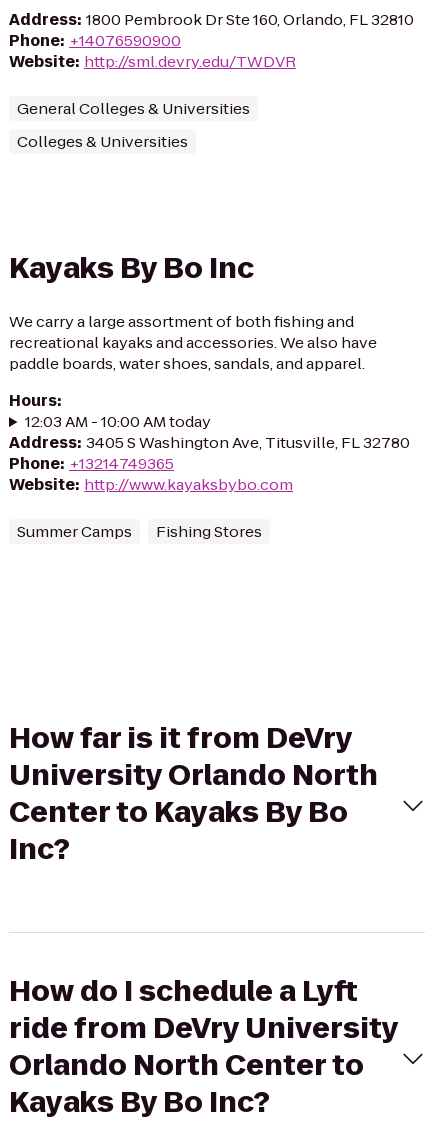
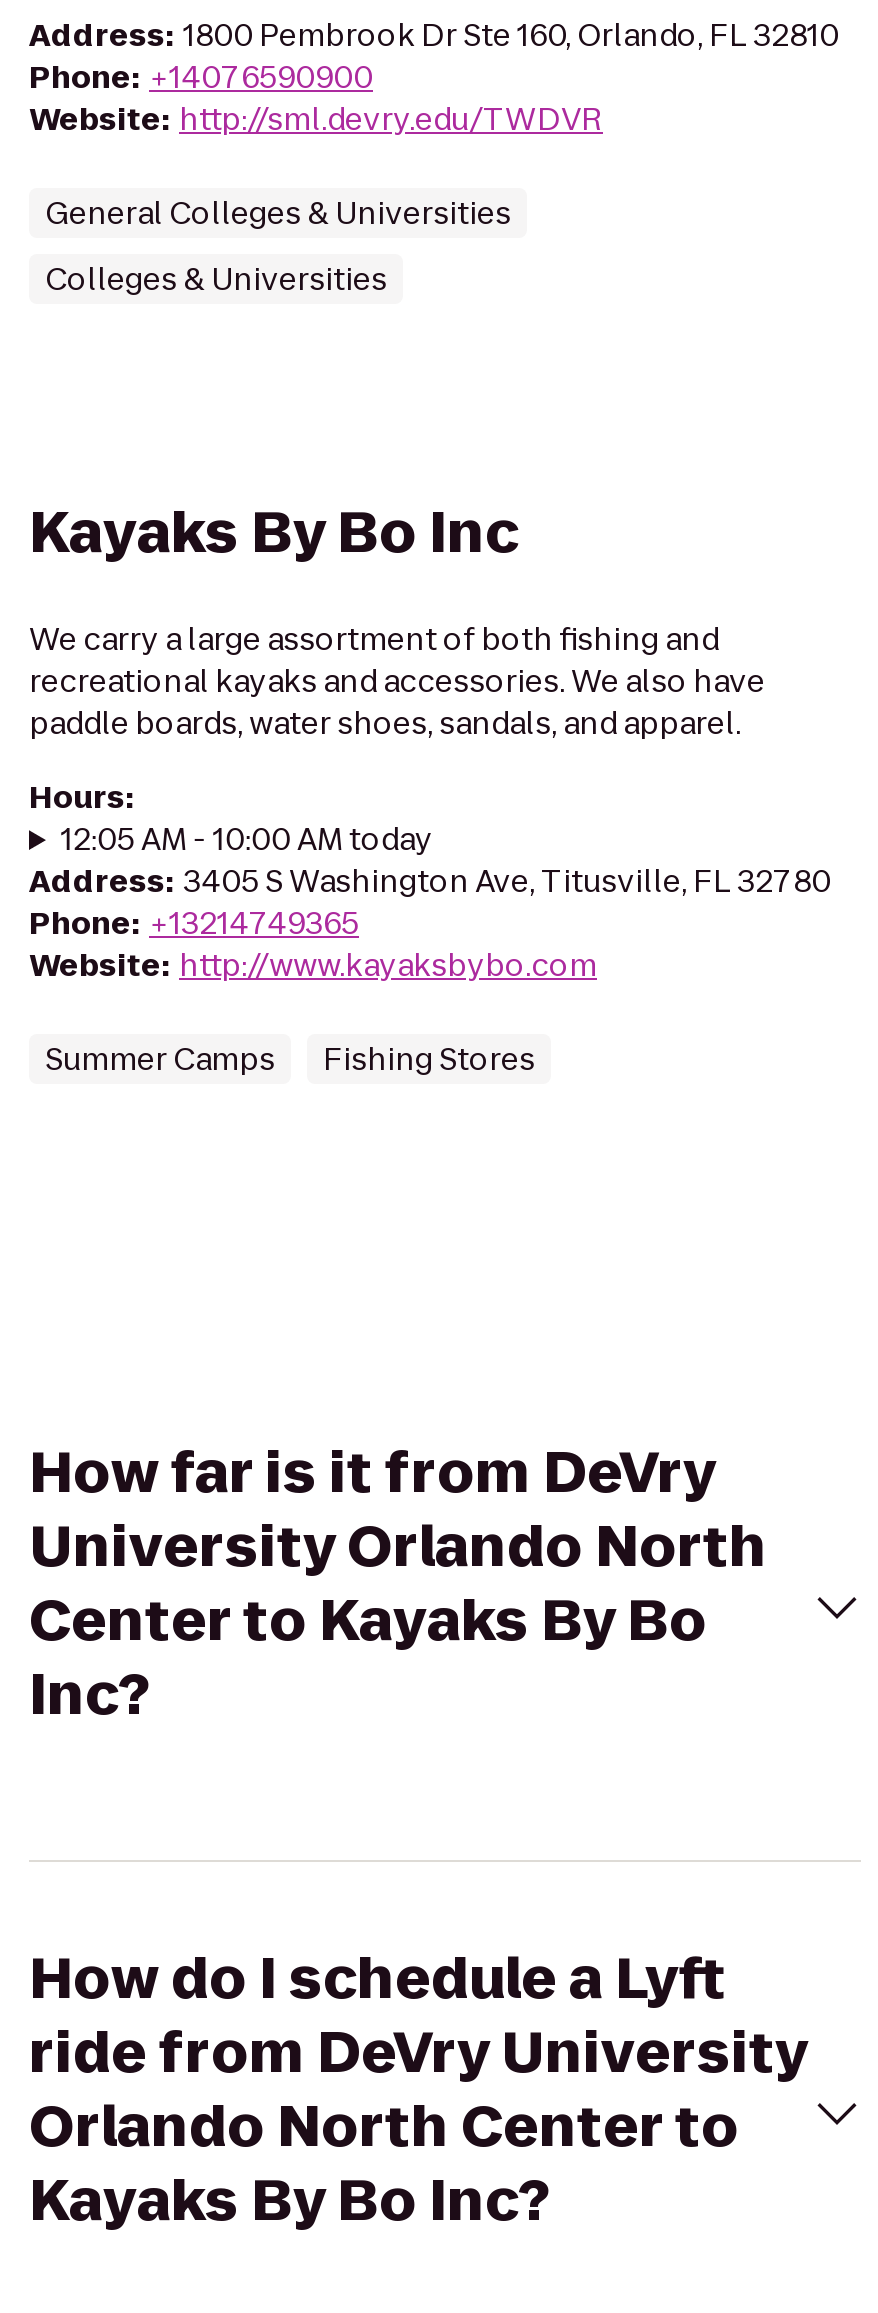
- 12:03 AM - 10:00 AM today
+ 12:05 AM - 10:00 AM today
